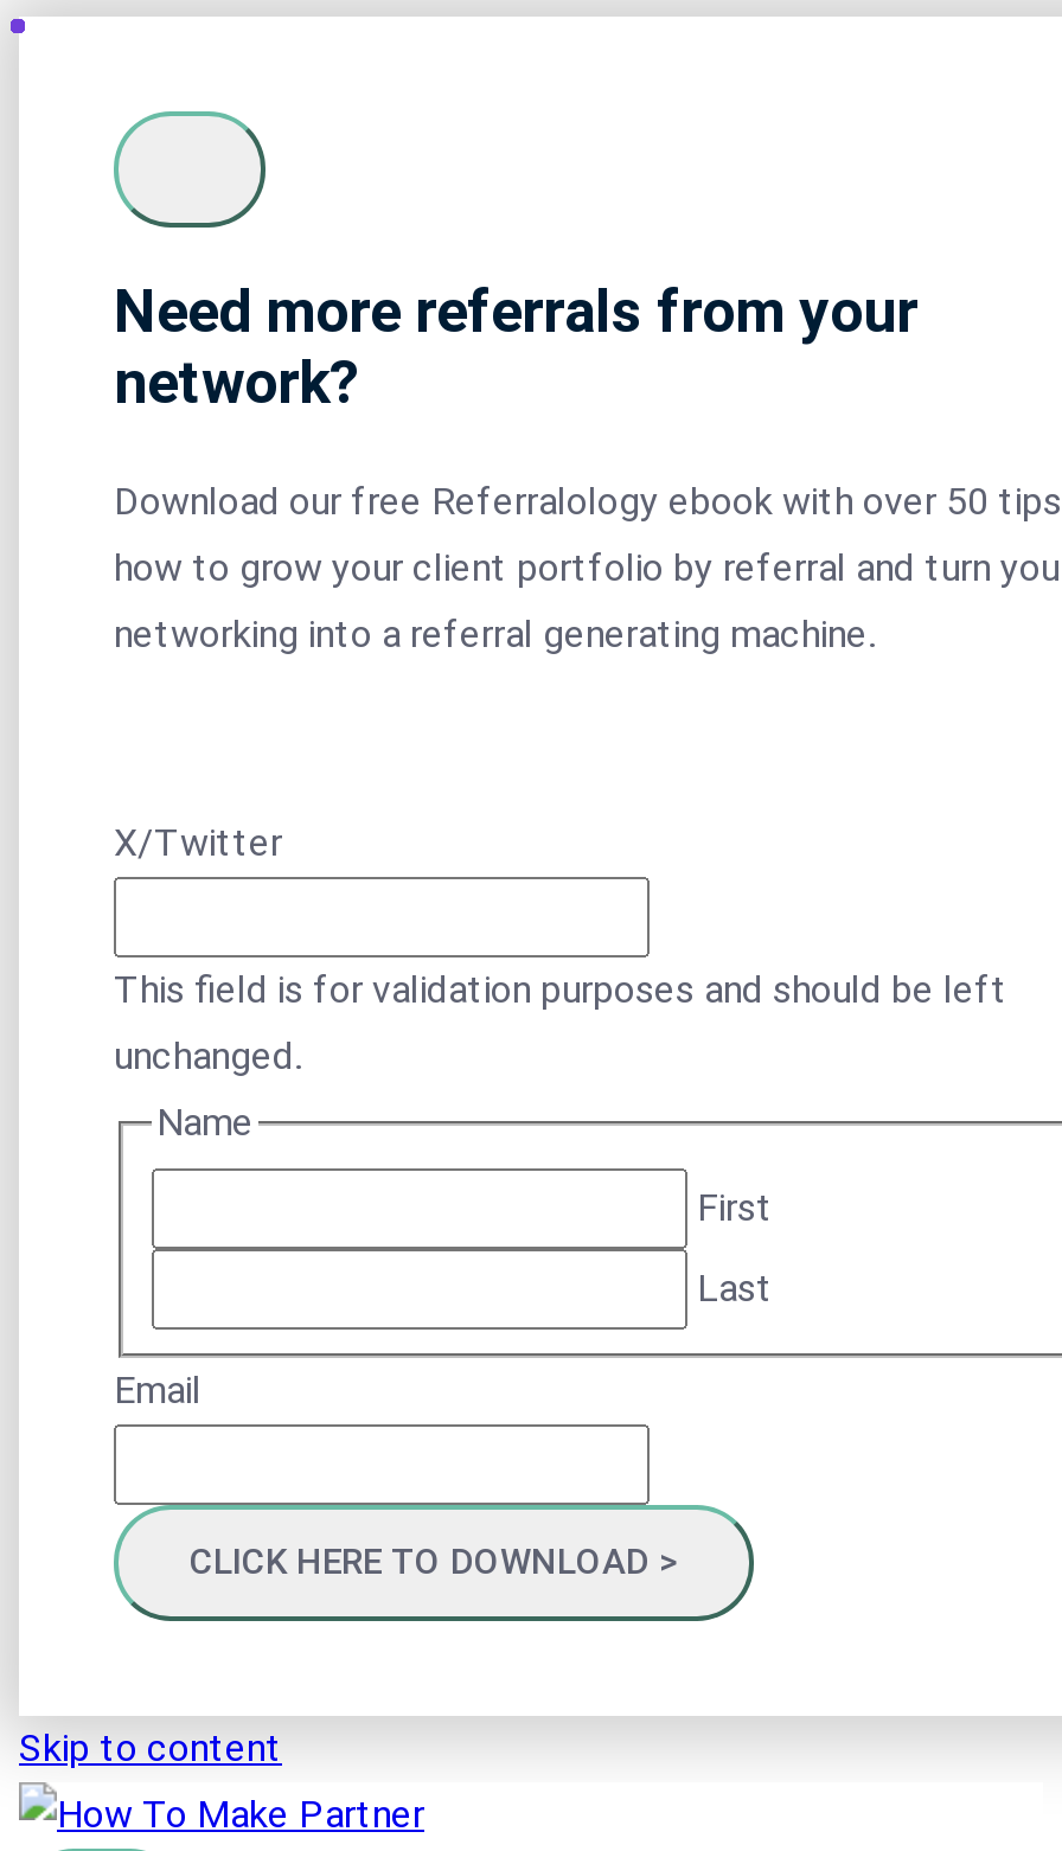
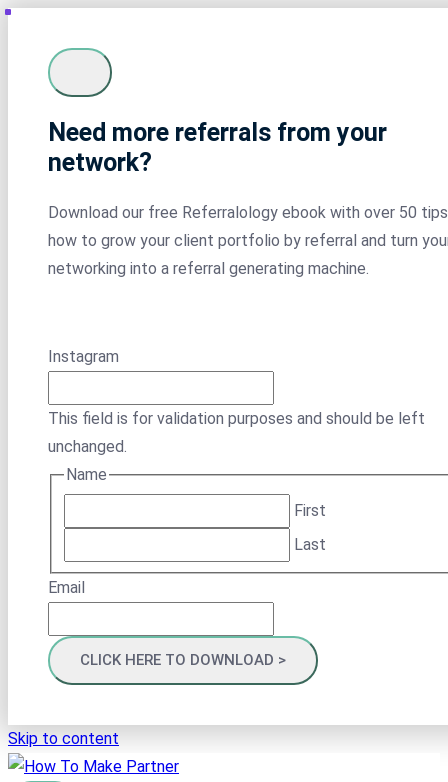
- X/Twitter
+ Instagram
